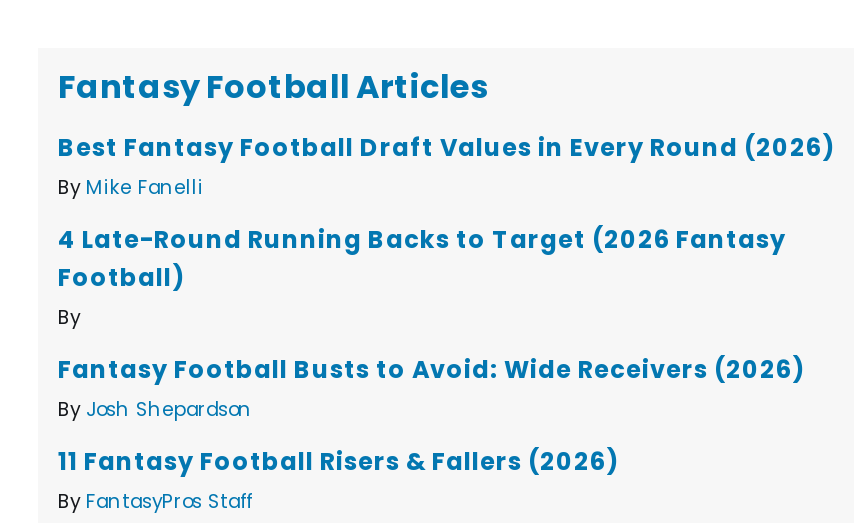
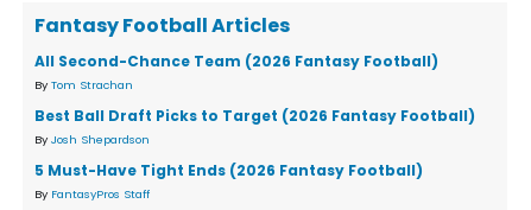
- Best Fantasy Football Draft Values in Every Round (2026)
- By Mike Fanelli
- 4 Late-Round Running Backs to Target (2026 Fantasy
- Football)
- By
- Fantasy Football Busts to Avoid: Wide Receivers (2026)
+ All Second-Chance Team (2026 Fantasy Football)
+ By Tom Strachan
+ Best Ball Draft Picks to Target (2026 Fantasy Football)

- 11 Fantasy Football Risers & Fallers (2026)
+ 5 Must-Have Tight Ends (2026 Fantasy Football)
